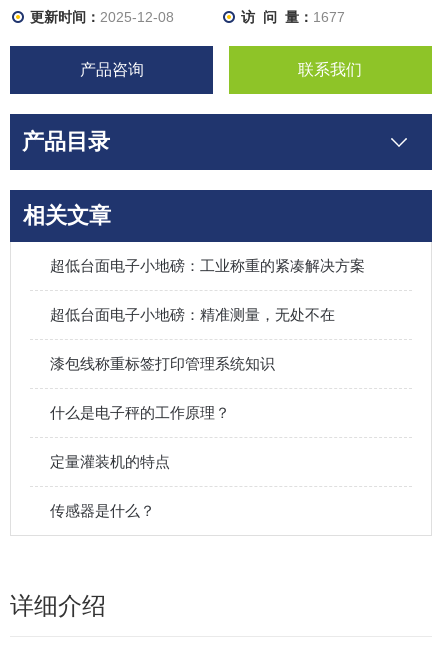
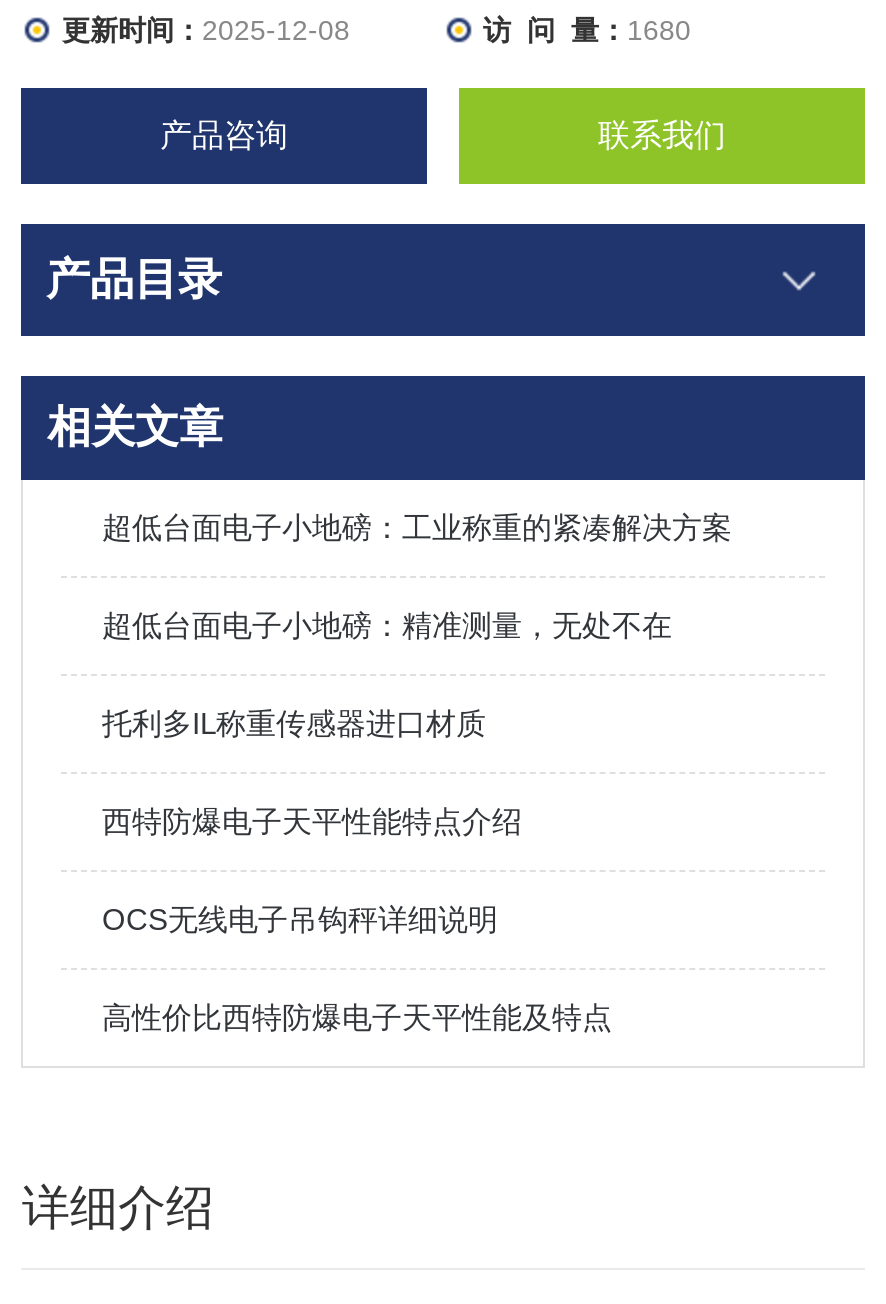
- 访 问 量：1677
+ 访 问 量：1680

- 漆包线称重标签打印管理系统知识
+ 托利多IL称重传感器进口材质

- 什么是电子秤的工作原理？
+ 西特防爆电子天平性能特点介绍

- 定量灌装机的特点
+ OCS无线电子吊钩秤详细说明

- 传感器是什么？
+ 高性价比西特防爆电子天平性能及特点
